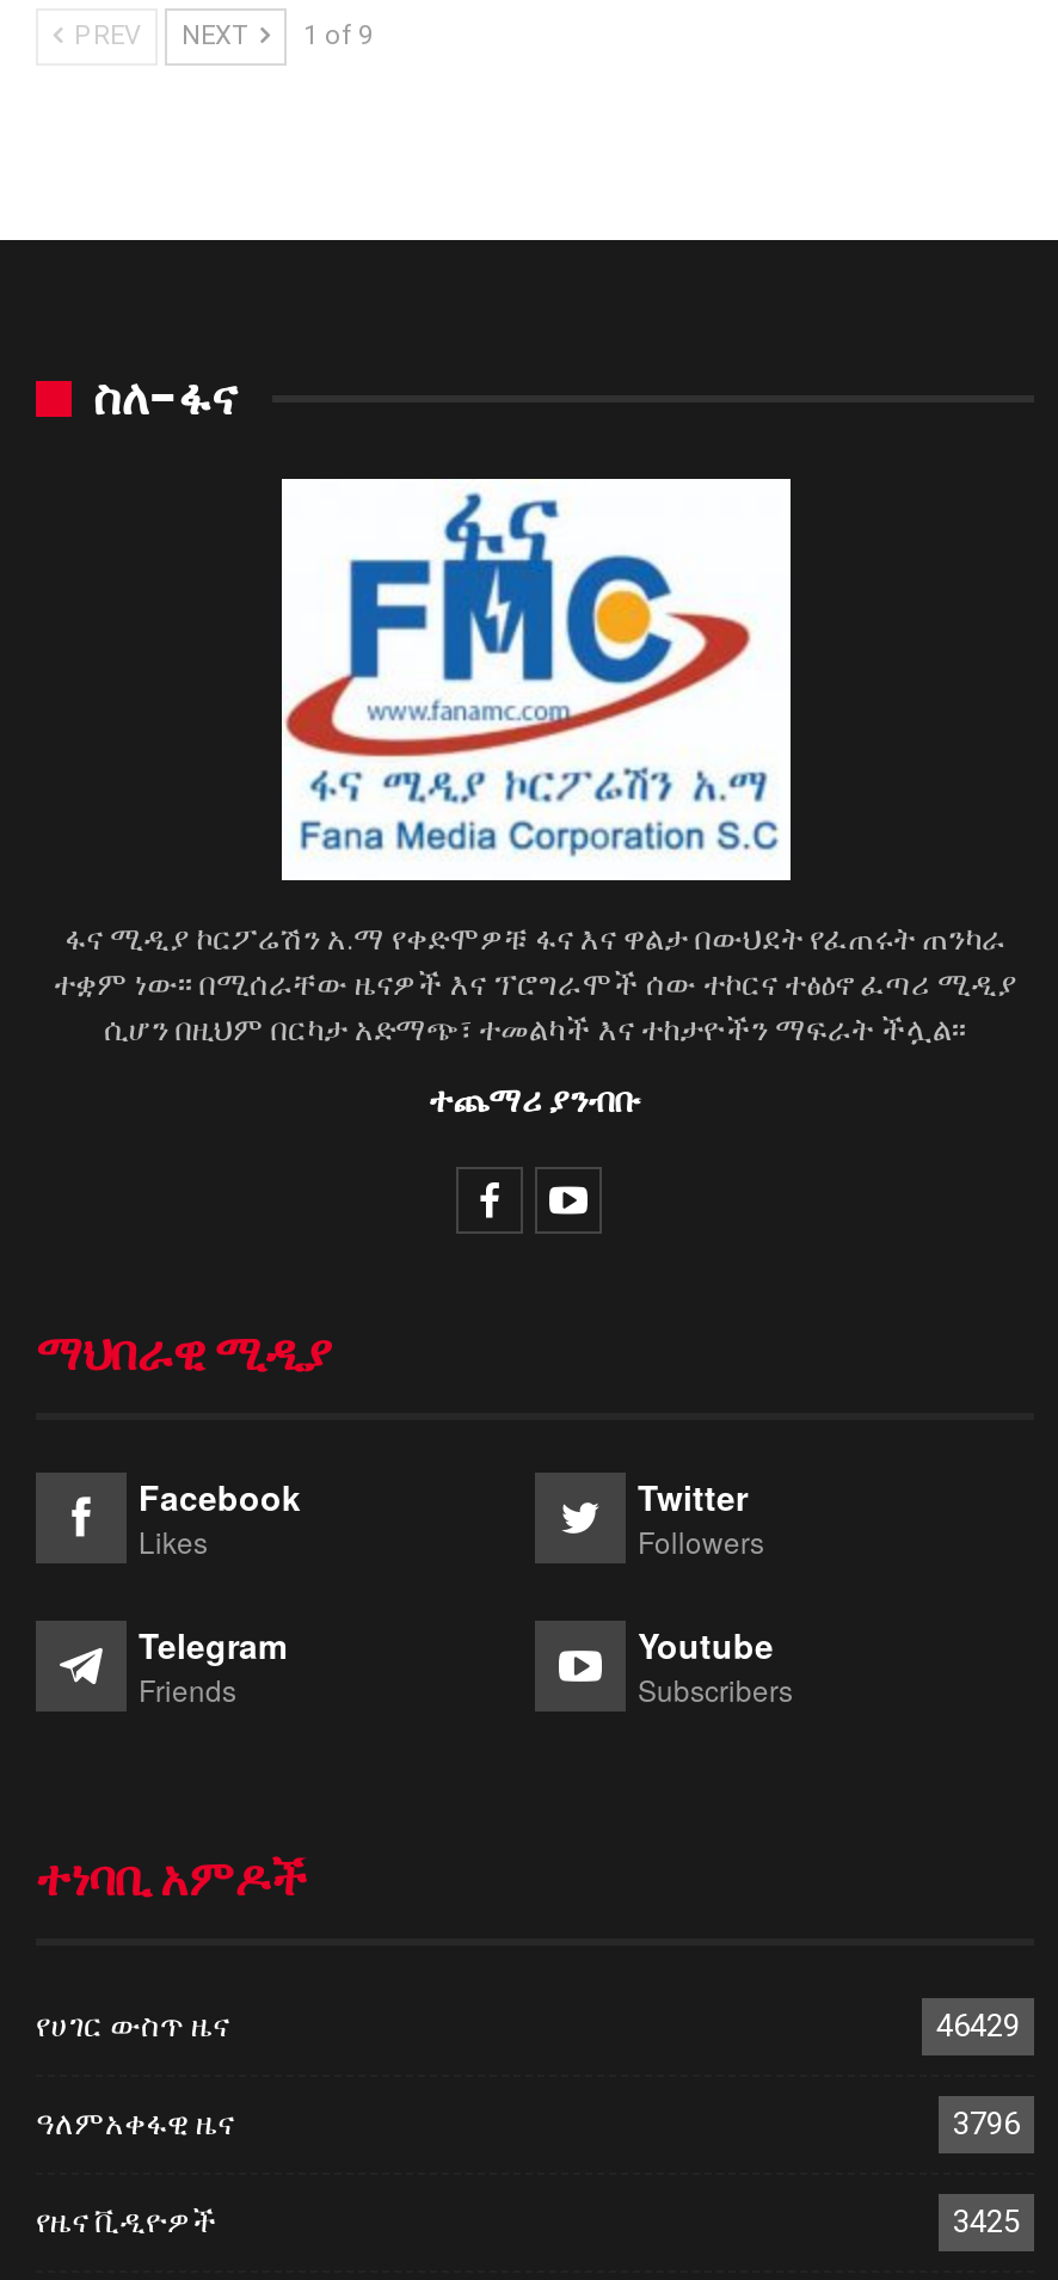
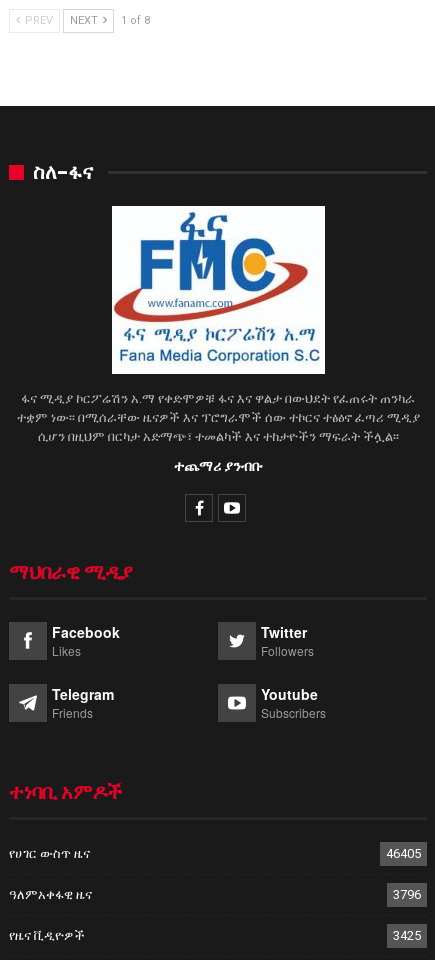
- PREV NEXT 1 of 9
+ PREV NEXT 1 of 8

- 46429
+ 46405
